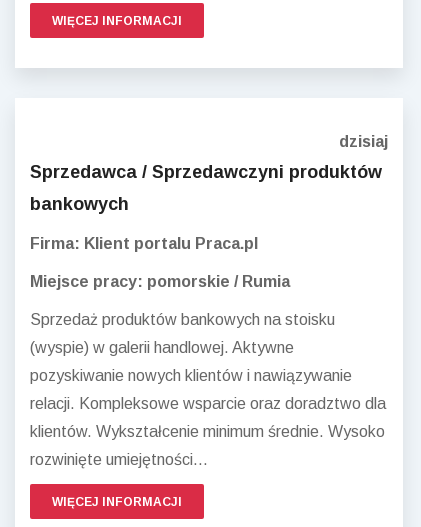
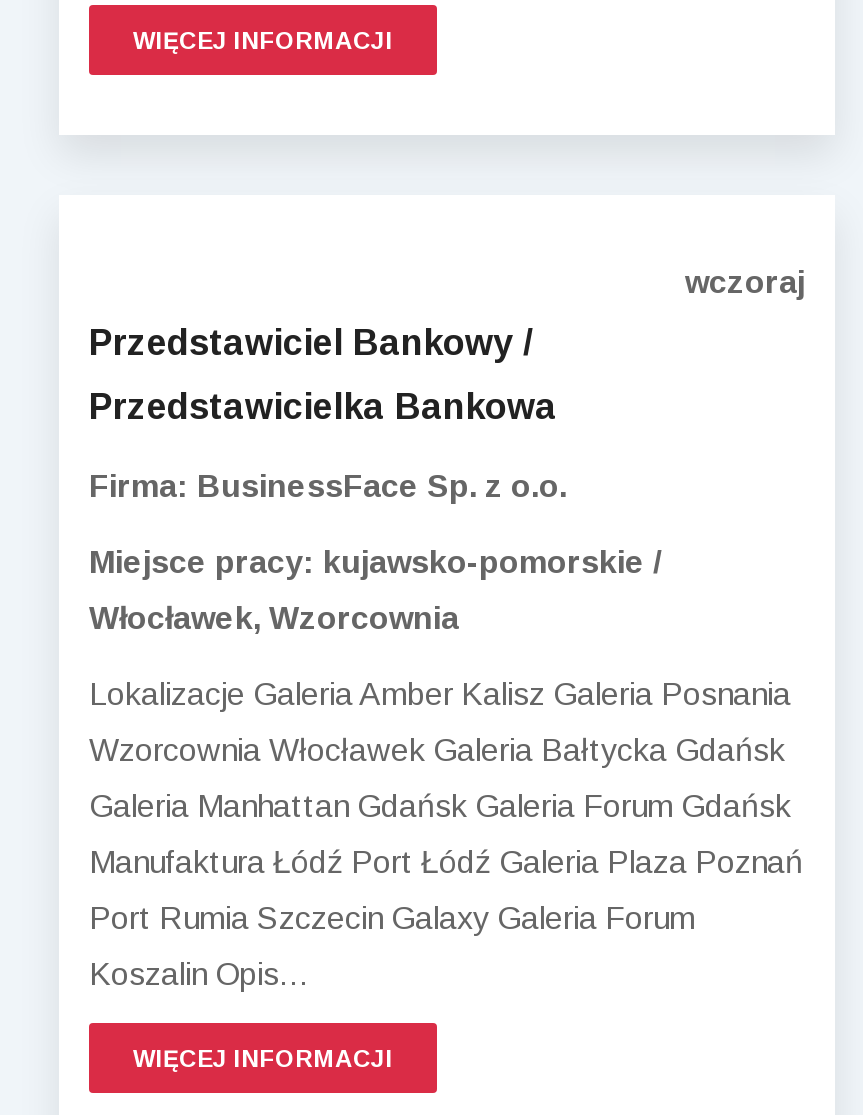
- dzisiaj
- Sprzedawca / Sprzedawczyni produktów
- bankowych
- Firma: Klient portalu Praca.pl
- Miejsce pracy: pomorskie / Rumia
- Sprzedaż produktów bankowych na stoisku
- (wyspie) w galerii handlowej. Aktywne
- pozyskiwanie nowych klientów i nawiązywanie
- relacji. Kompleksowe wsparcie oraz doradztwo dla
- klientów. Wykształcenie minimum średnie. Wysoko
- rozwinięte umiejętności...
+ wczoraj
+ Przedstawiciel Bankowy /
+ Przedstawicielka Bankowa
+ Firma: BusinessFace Sp. z o.o.
+ Miejsce pracy: kujawsko-pomorskie /
+ Włocławek, Wzorcownia
+ Lokalizacje Galeria Amber Kalisz Galeria Posnania
+ Wzorcownia Włocławek Galeria Bałtycka Gdańsk
+ Galeria Manhattan Gdańsk Galeria Forum Gdańsk
+ Manufaktura Łódź Port Łódź Galeria Plaza Poznań
+ Port Rumia Szczecin Galaxy Galeria Forum
+ Koszalin Opis...
